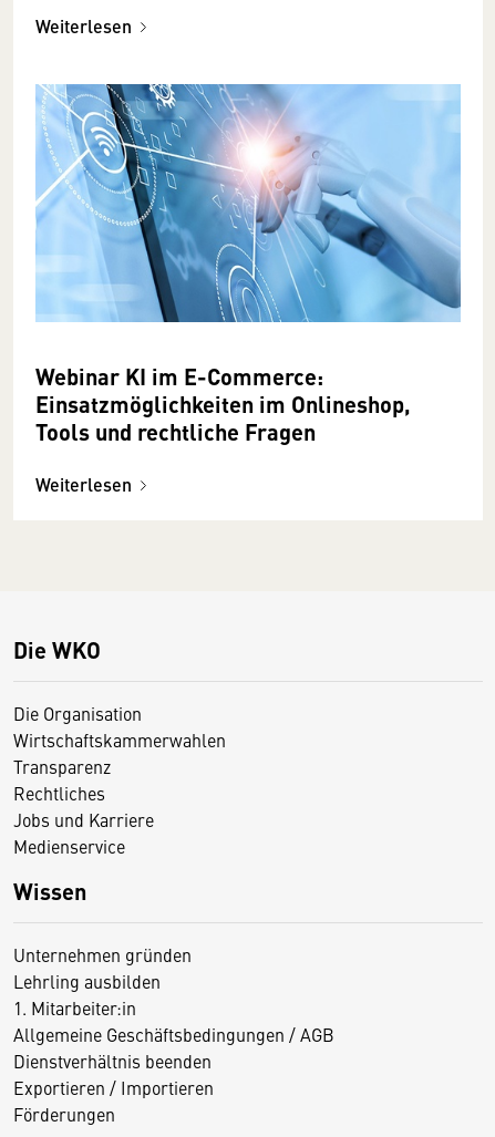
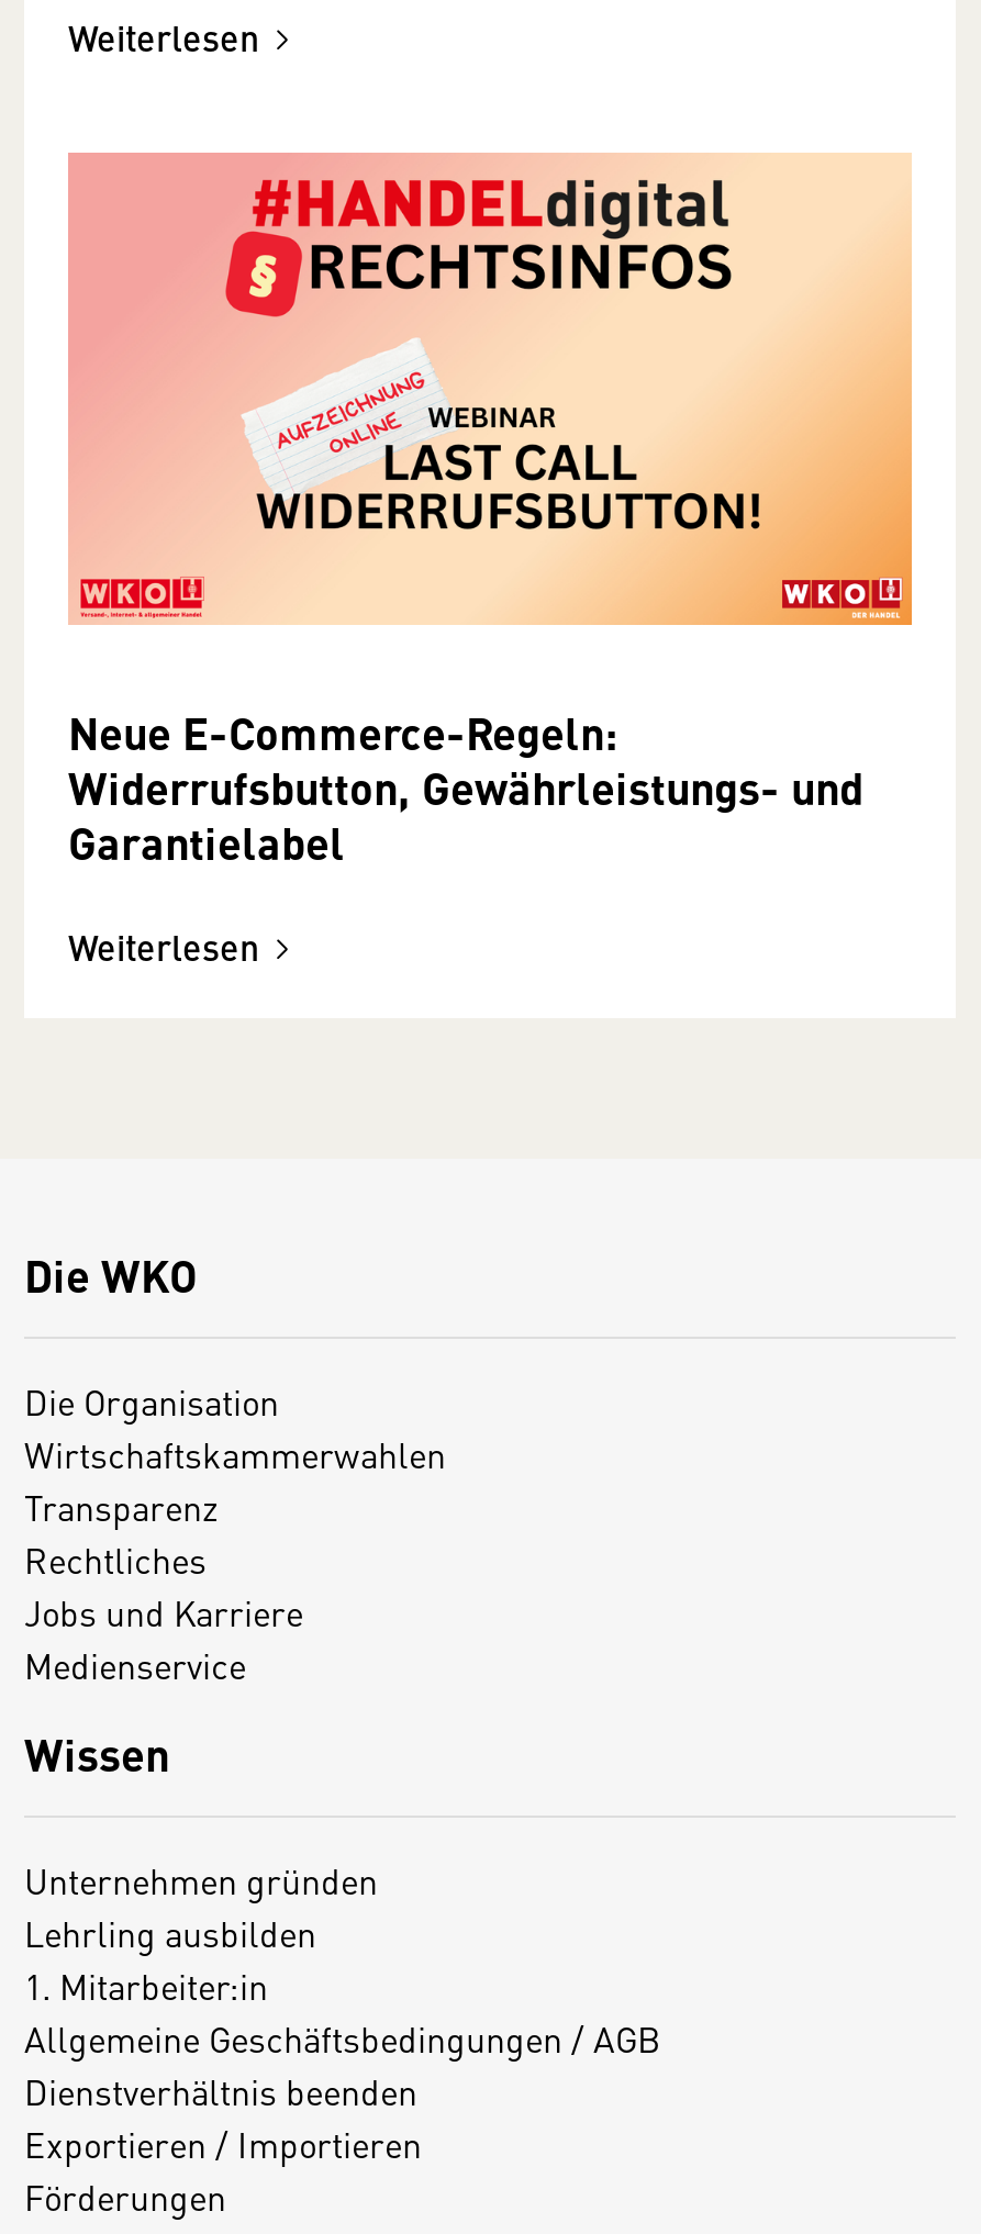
- [image]
- Webinar KI im E-Commerce:
- Einsatzmöglichkeiten im Onlineshop,
- Tools und rechtliche Fragen
+ [image]
+ Neue E-Commerce-Regeln:
+ Widerrufsbutton, Gewährleistungs- und
+ Garantielabel
